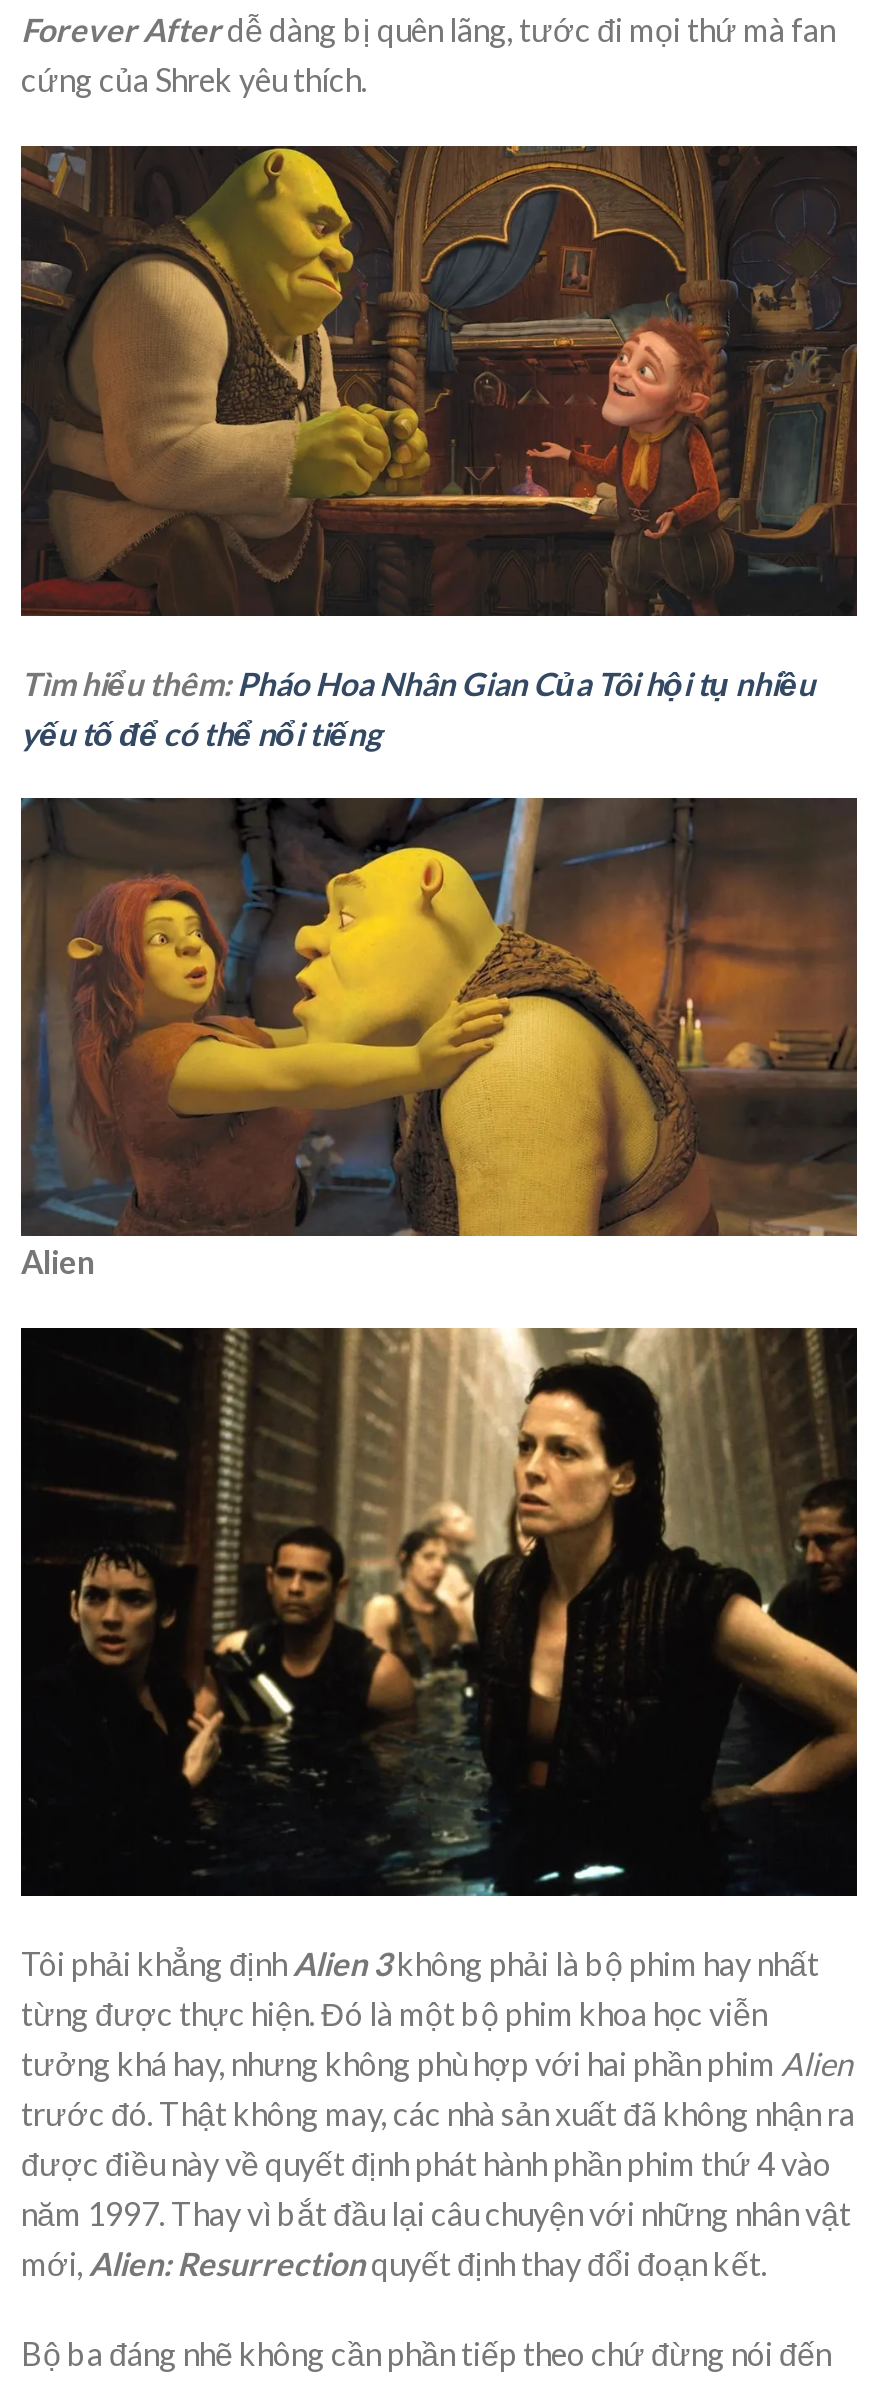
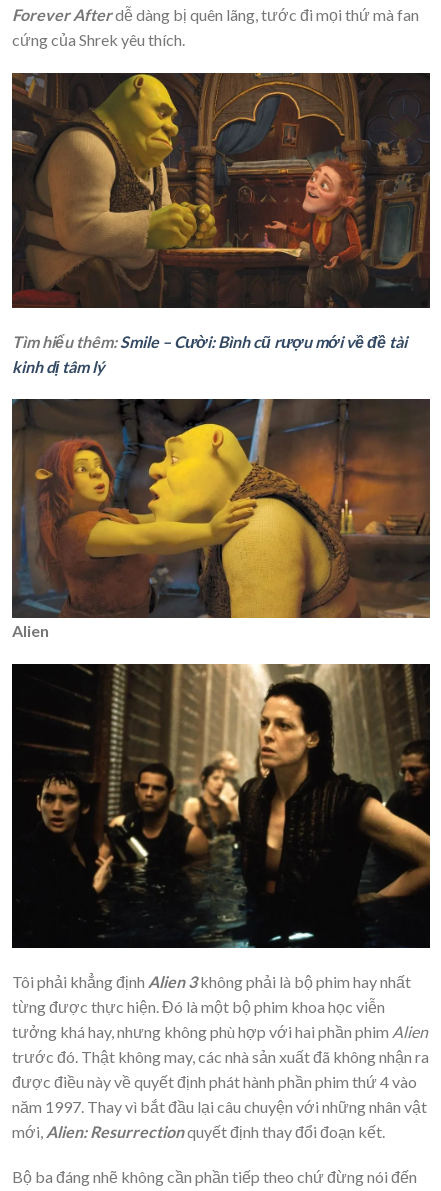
- Tìm hiểu thêm: Pháo Hoa Nhân Gian Của Tôi hội tụ nhiều
- yếu tố để có thể nổi tiếng
+ Tìm hiểu thêm: Smile – Cười: Bình cũ rượu mới về đề tài
+ kinh dị tâm lý
